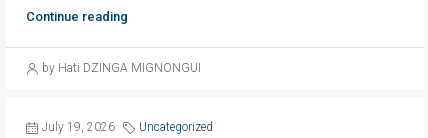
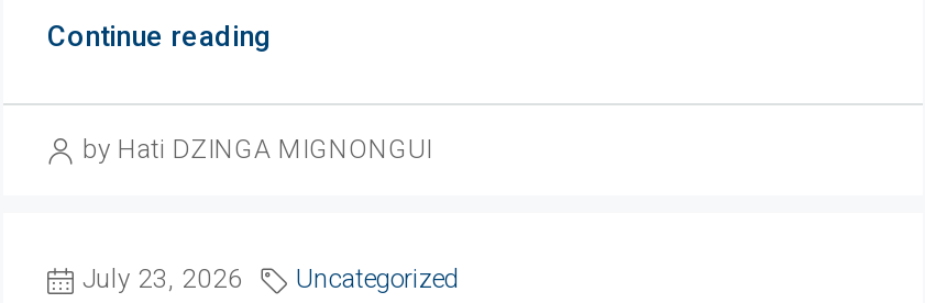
- July 19, 2026 Uncategorized
+ July 23, 2026 Uncategorized
